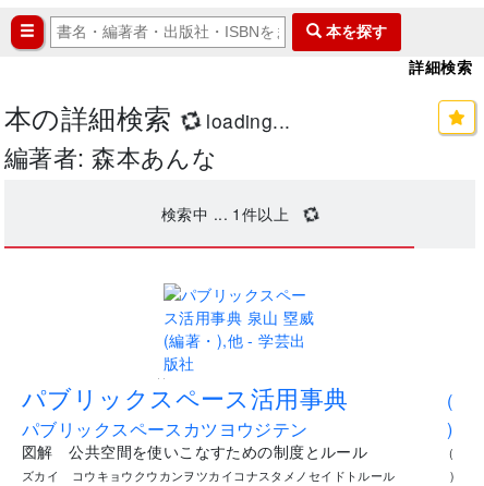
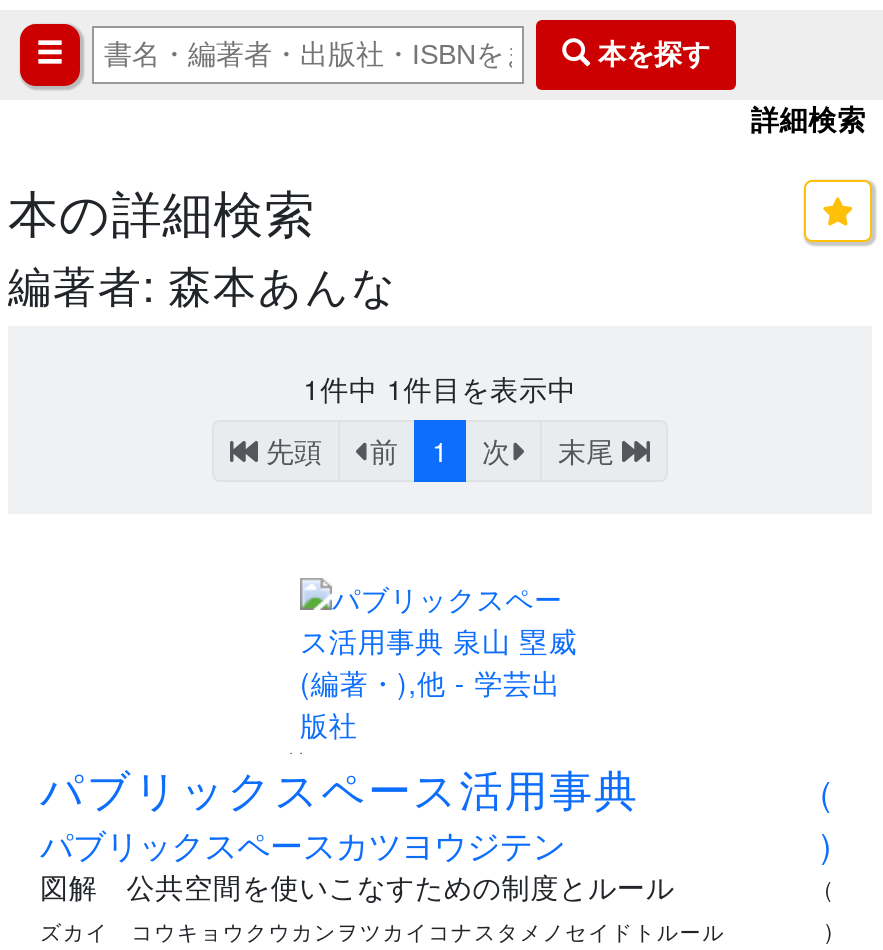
- loading...

- 検索中 ... 1件以上
+ 1件中1件目を表示中
+ 先頭
+ 前
+ 1
+ 次
+ 末尾
